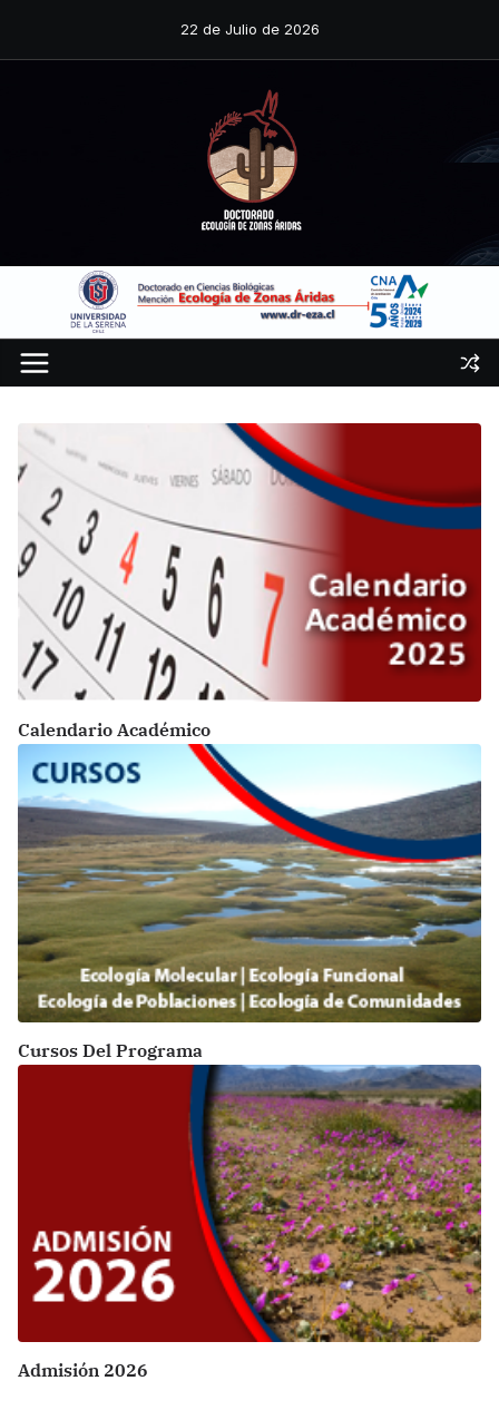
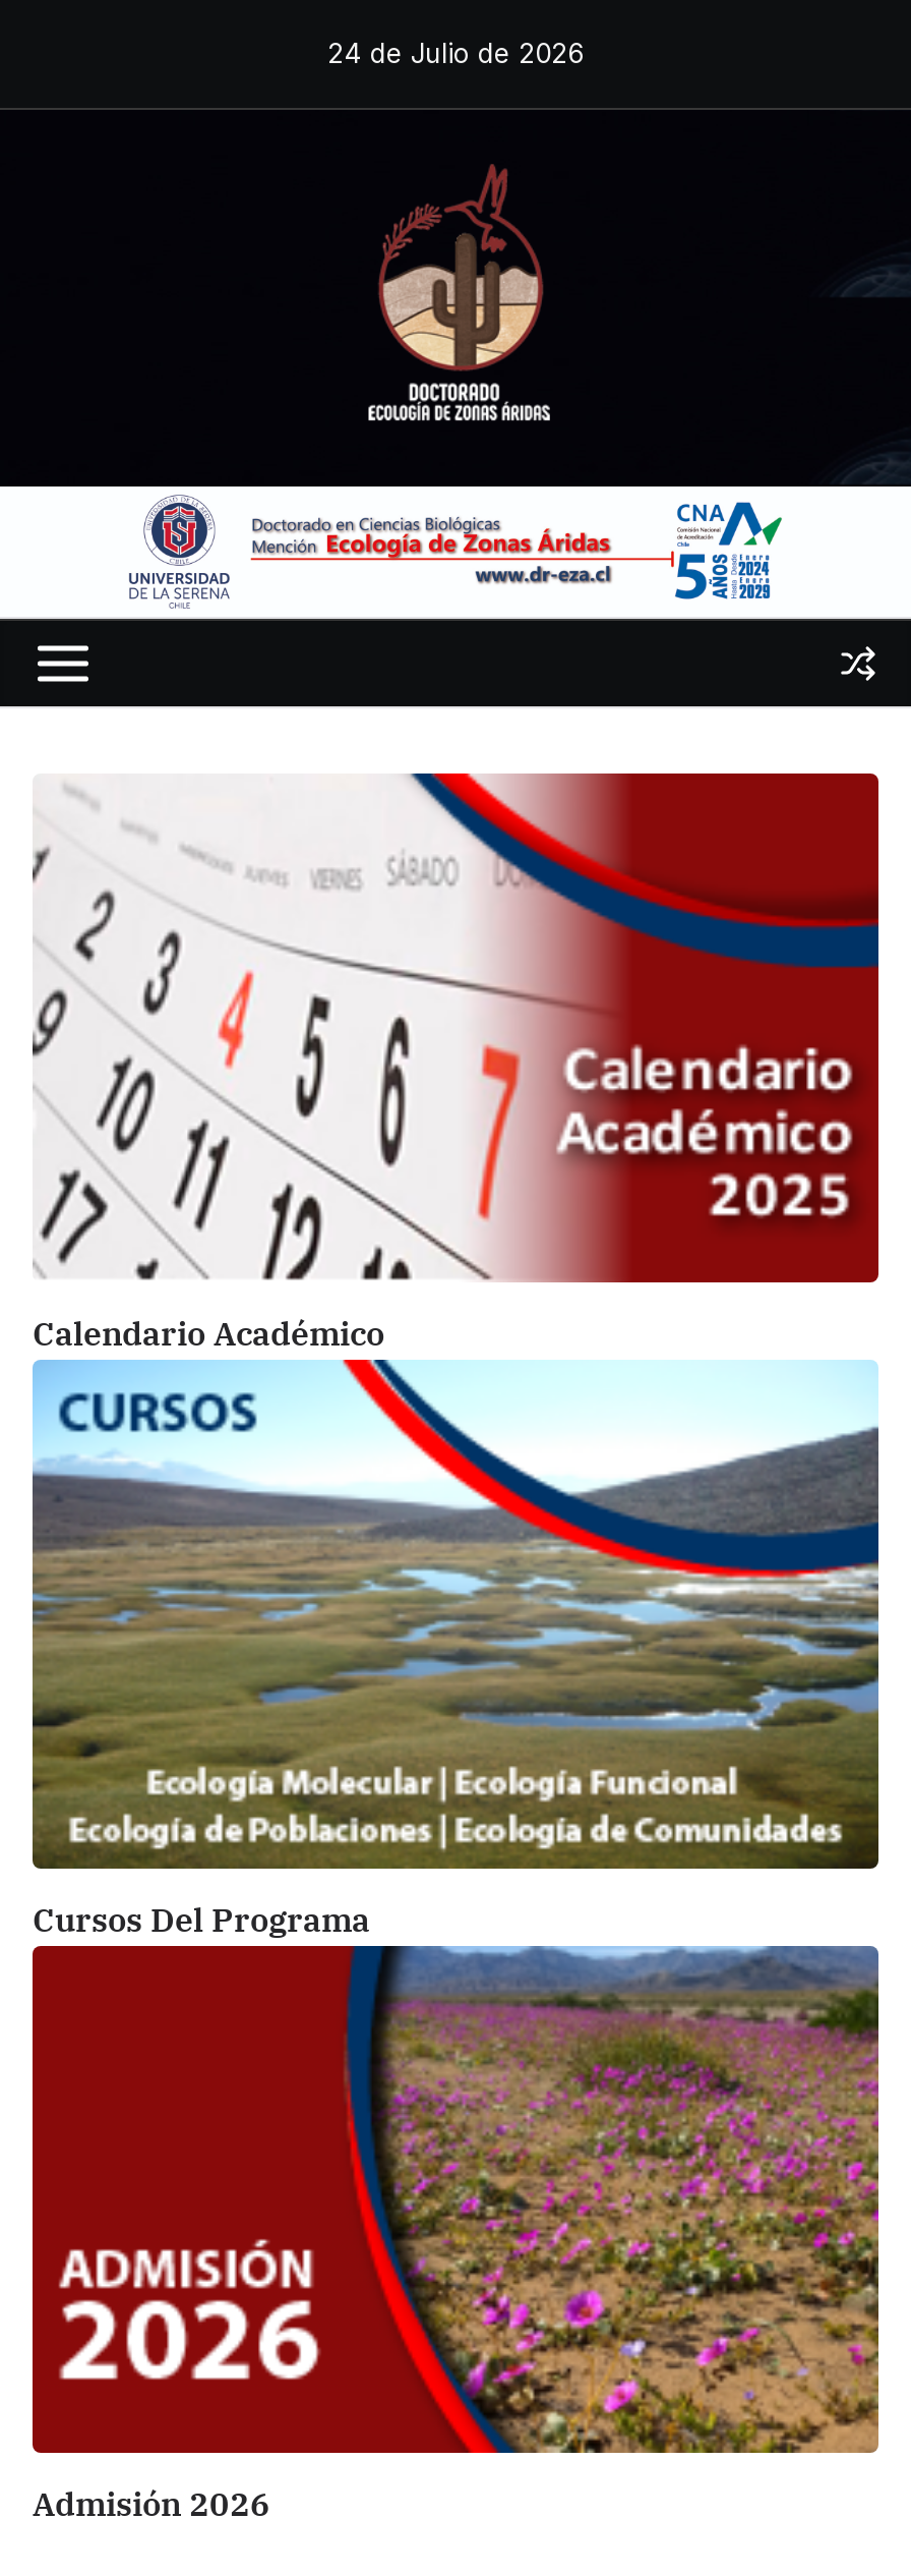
- 22 de Julio de 2026
+ 24 de Julio de 2026
